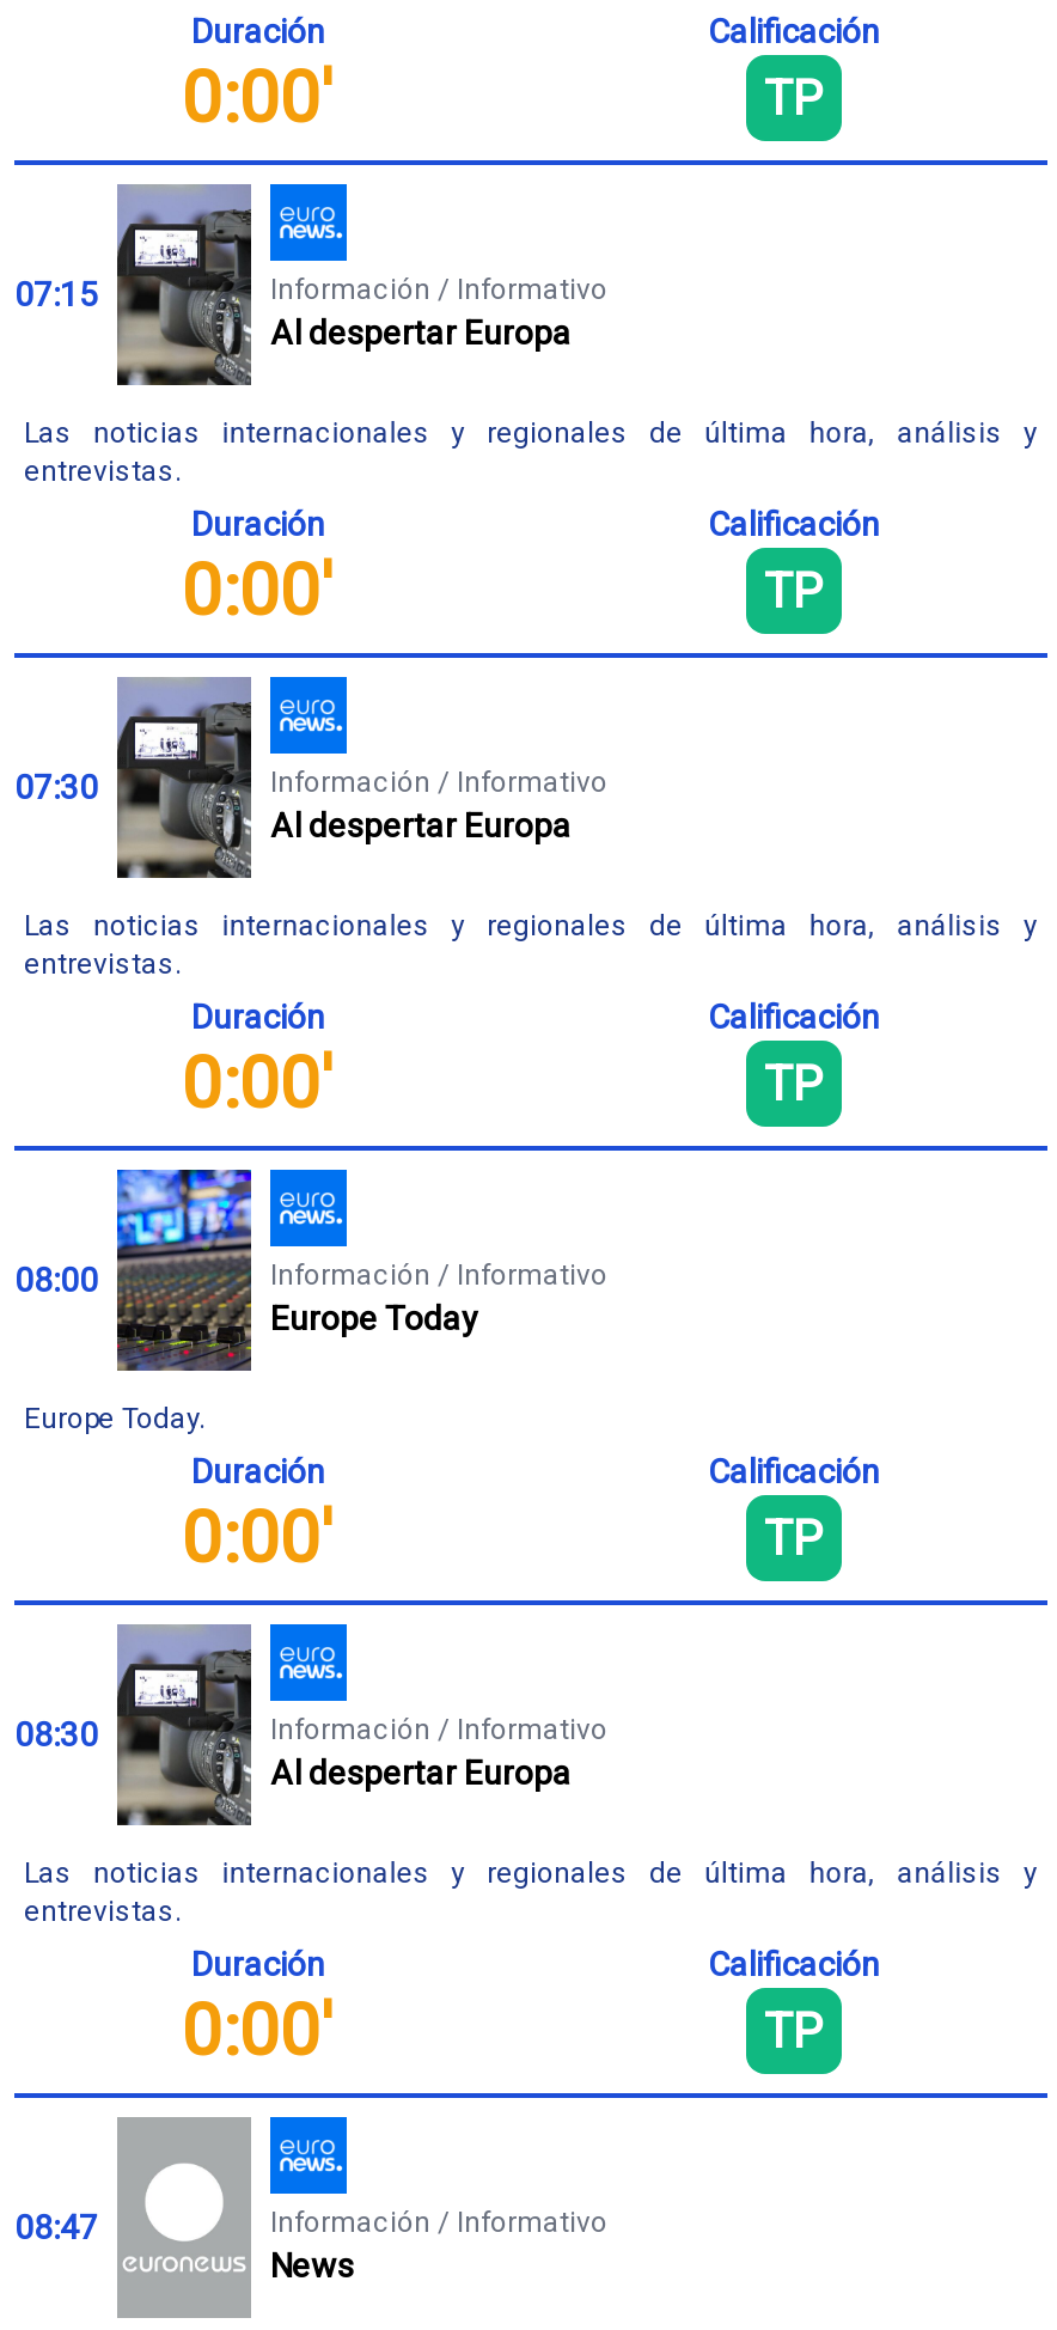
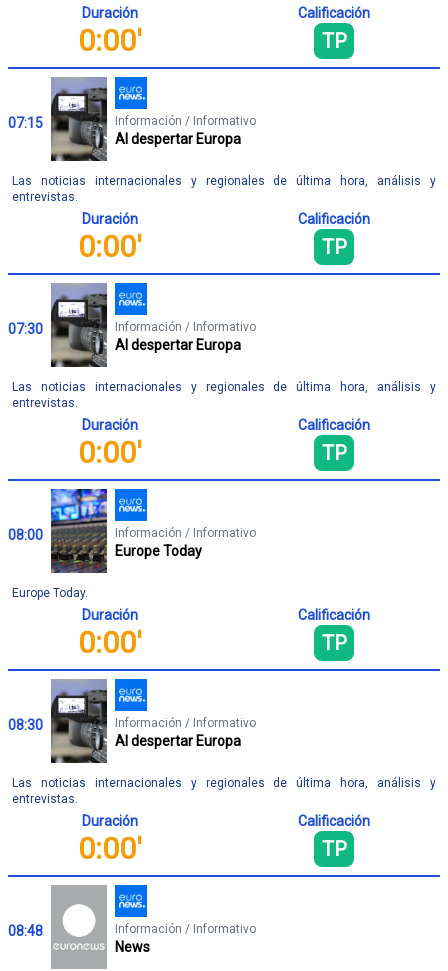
- 08:47
+ 08:48
